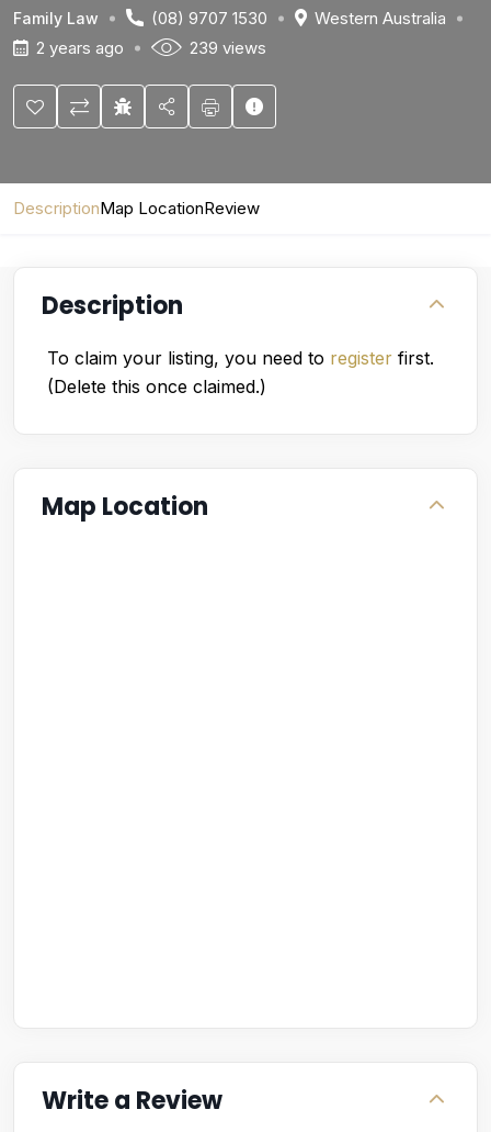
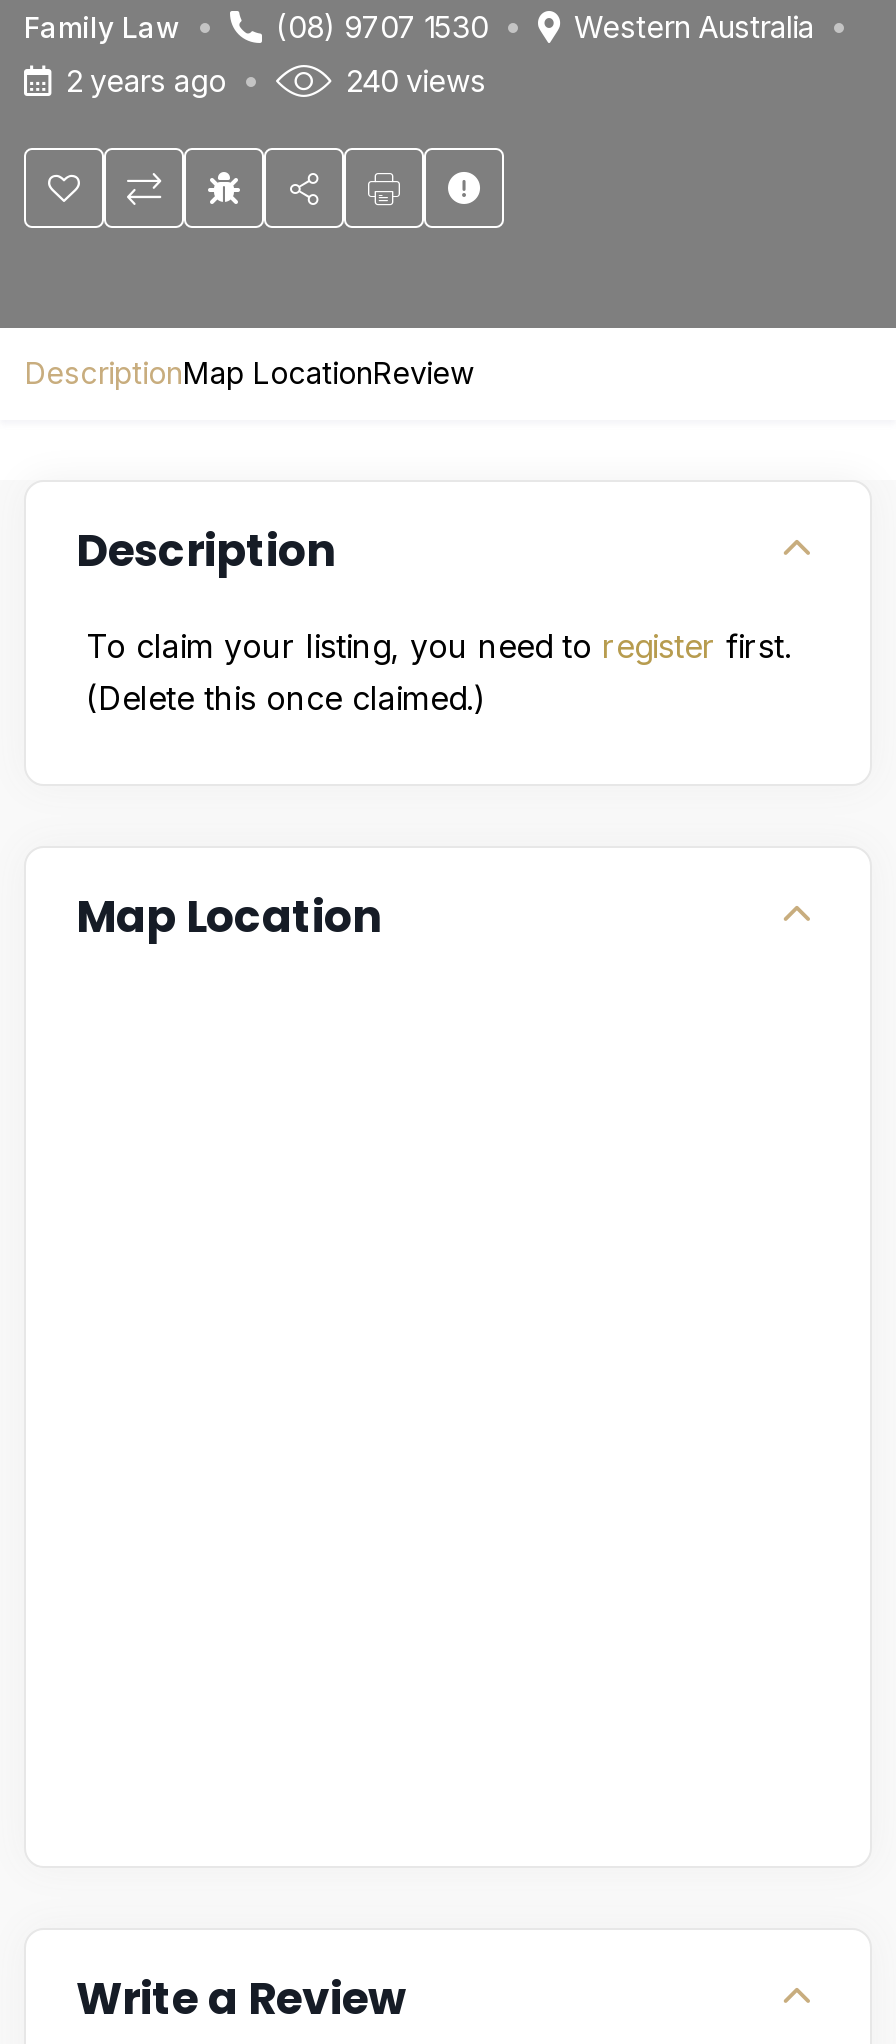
- 239 views
+ 240 views
